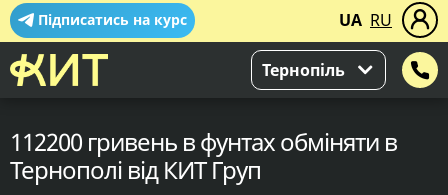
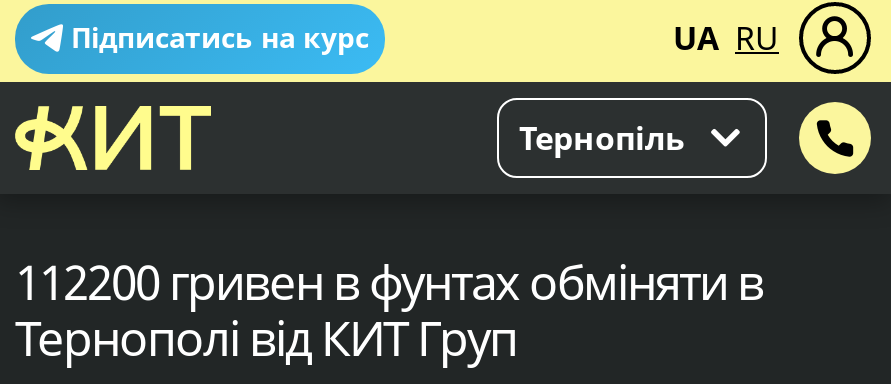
- 112200 гривень в фунтах обміняти в
+ 112200 гривен в фунтах обміняти в
